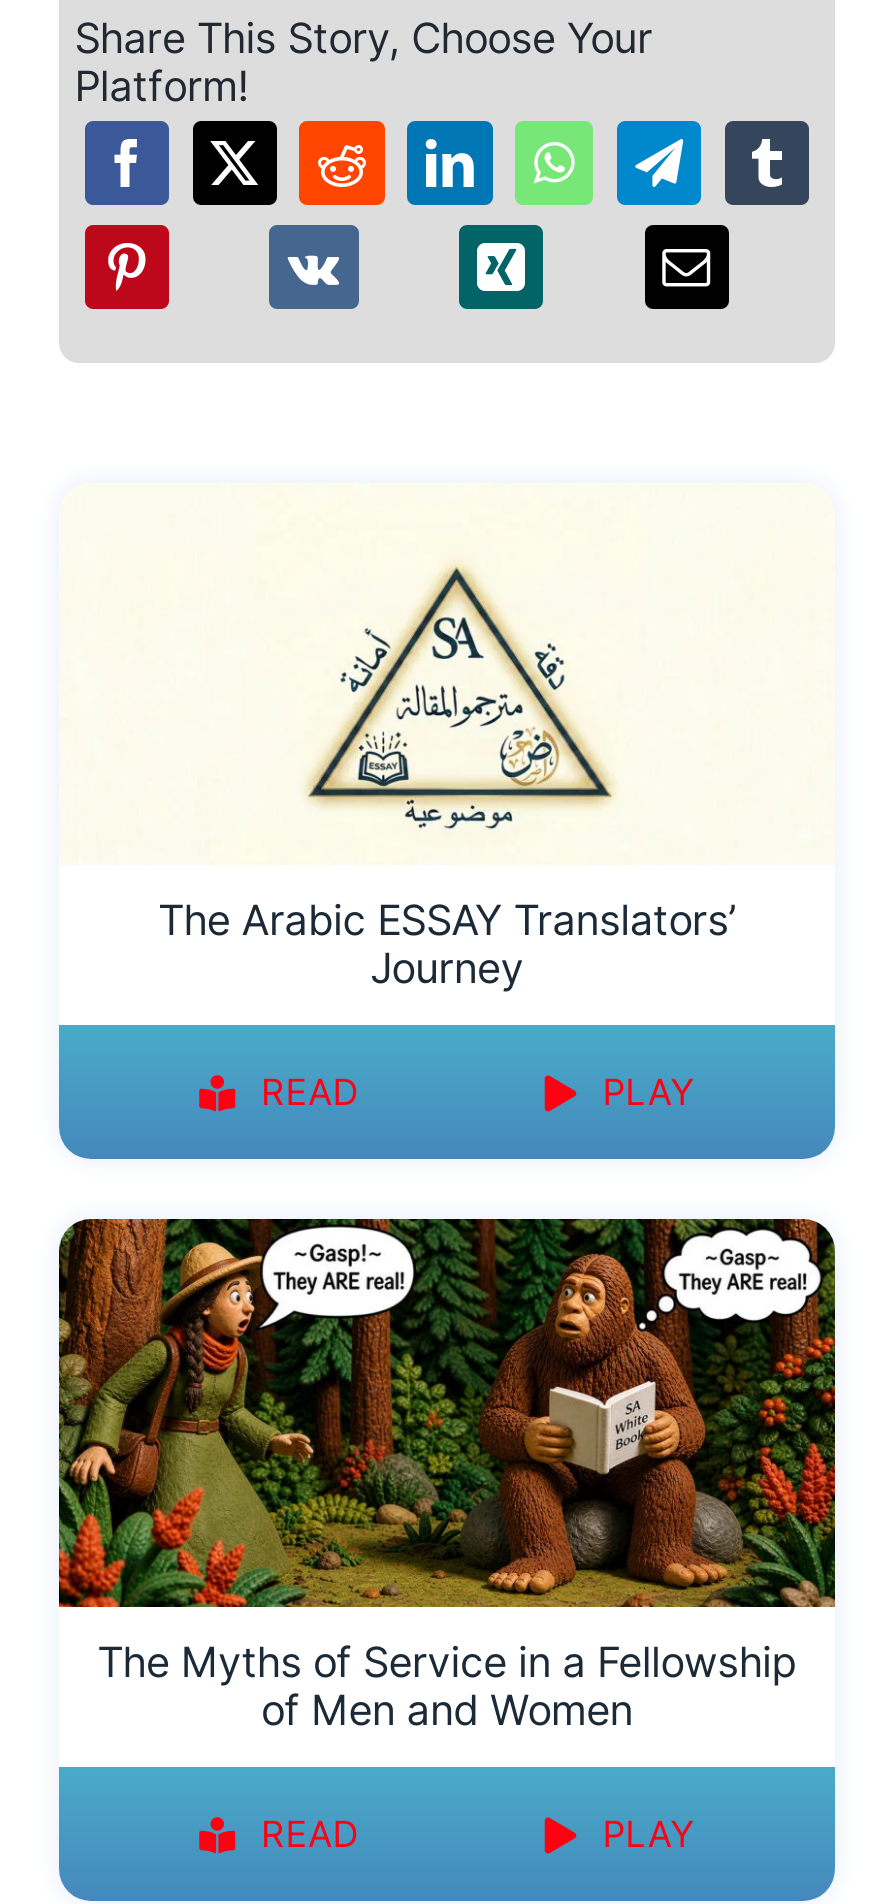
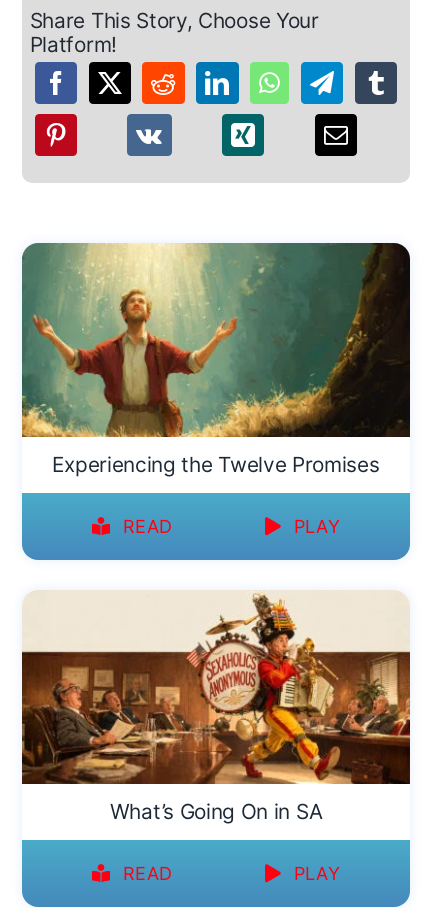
- [image]
- The Arabic ESSAY Translators’
- Journey
+ [image]
+ Experiencing the Twelve Promises

- [image]
- The Myths of Service in a Fellowship
- of Men and Women
+ [image]
+ What’s Going On in SA
